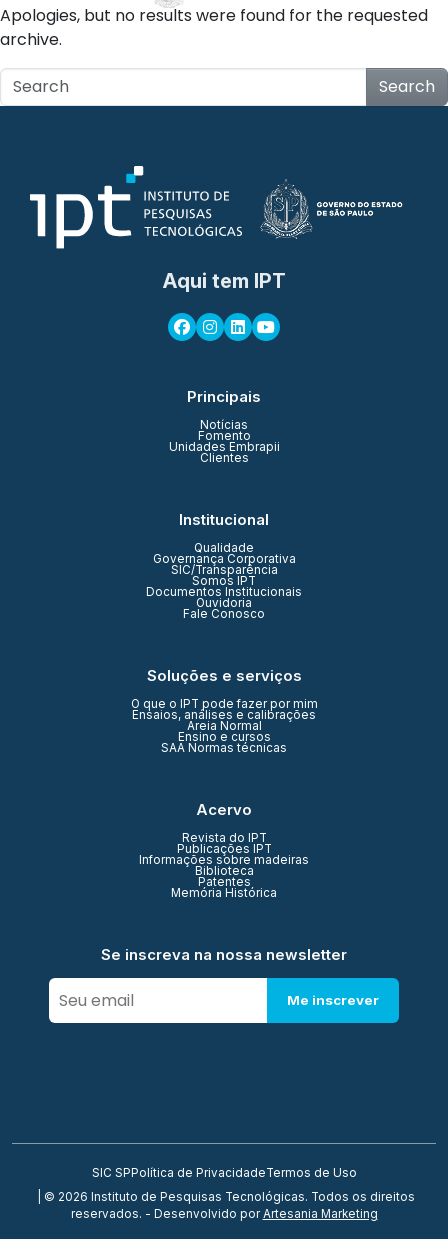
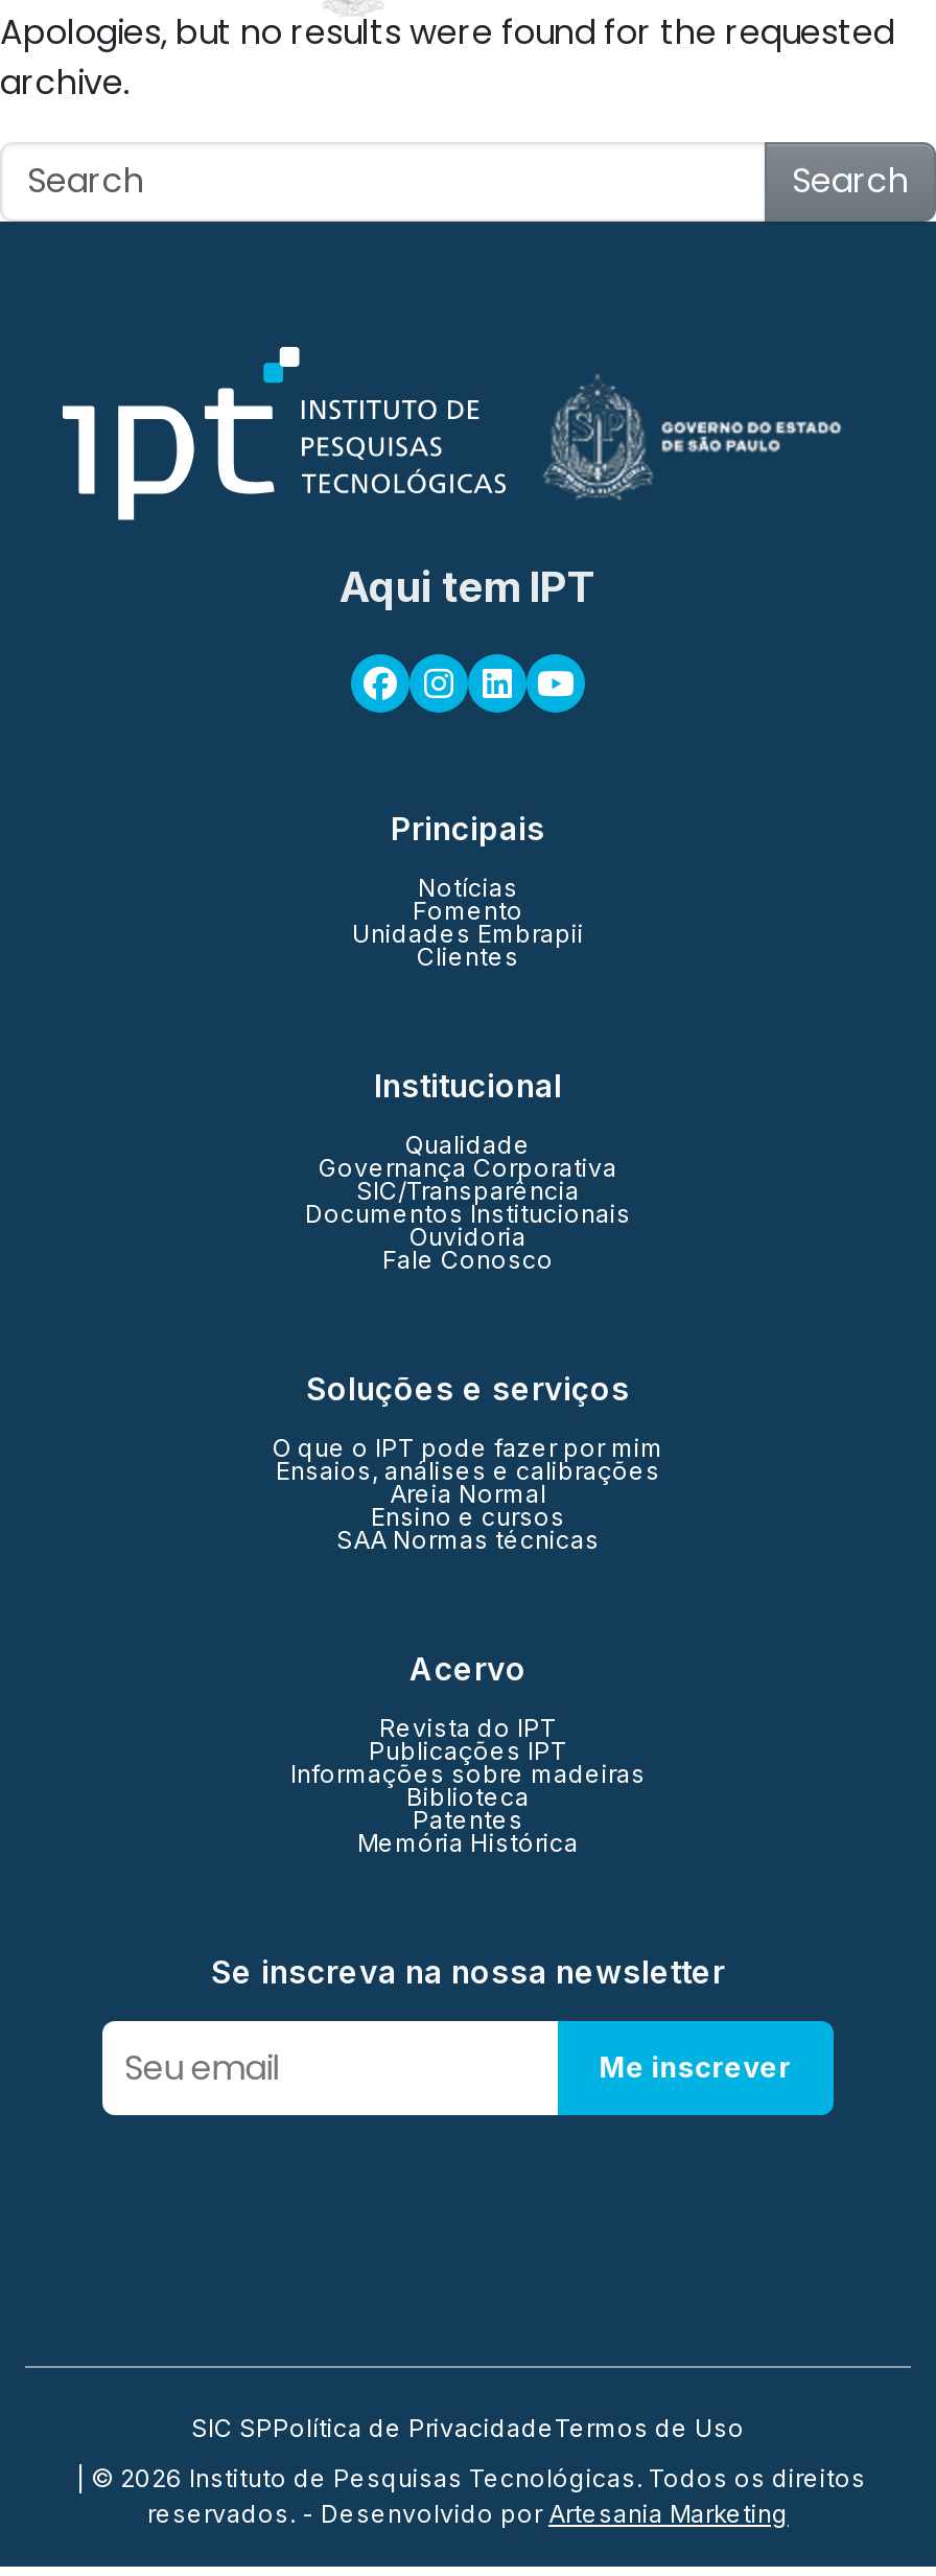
- Somos IPT
